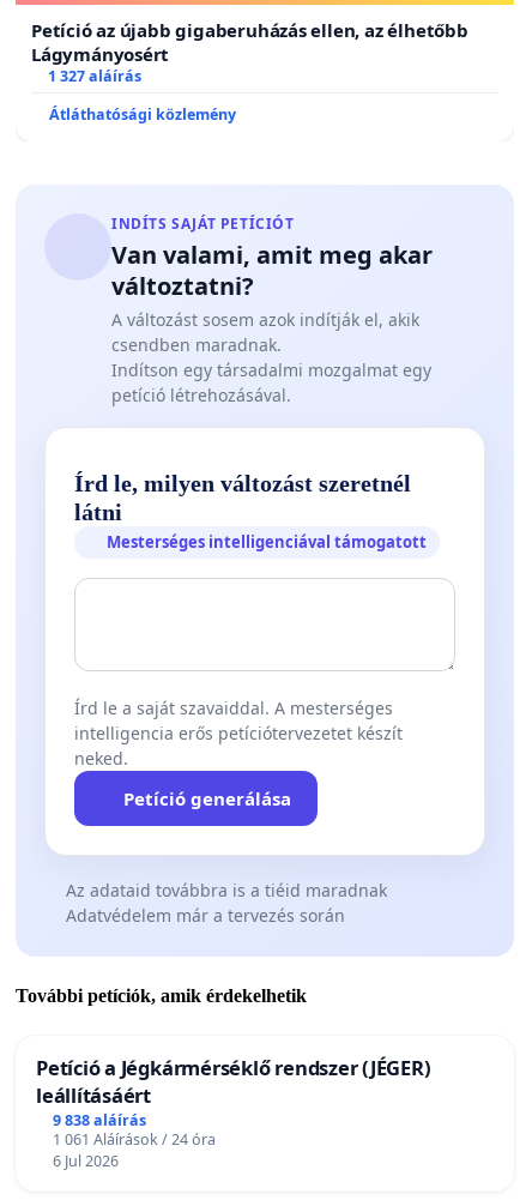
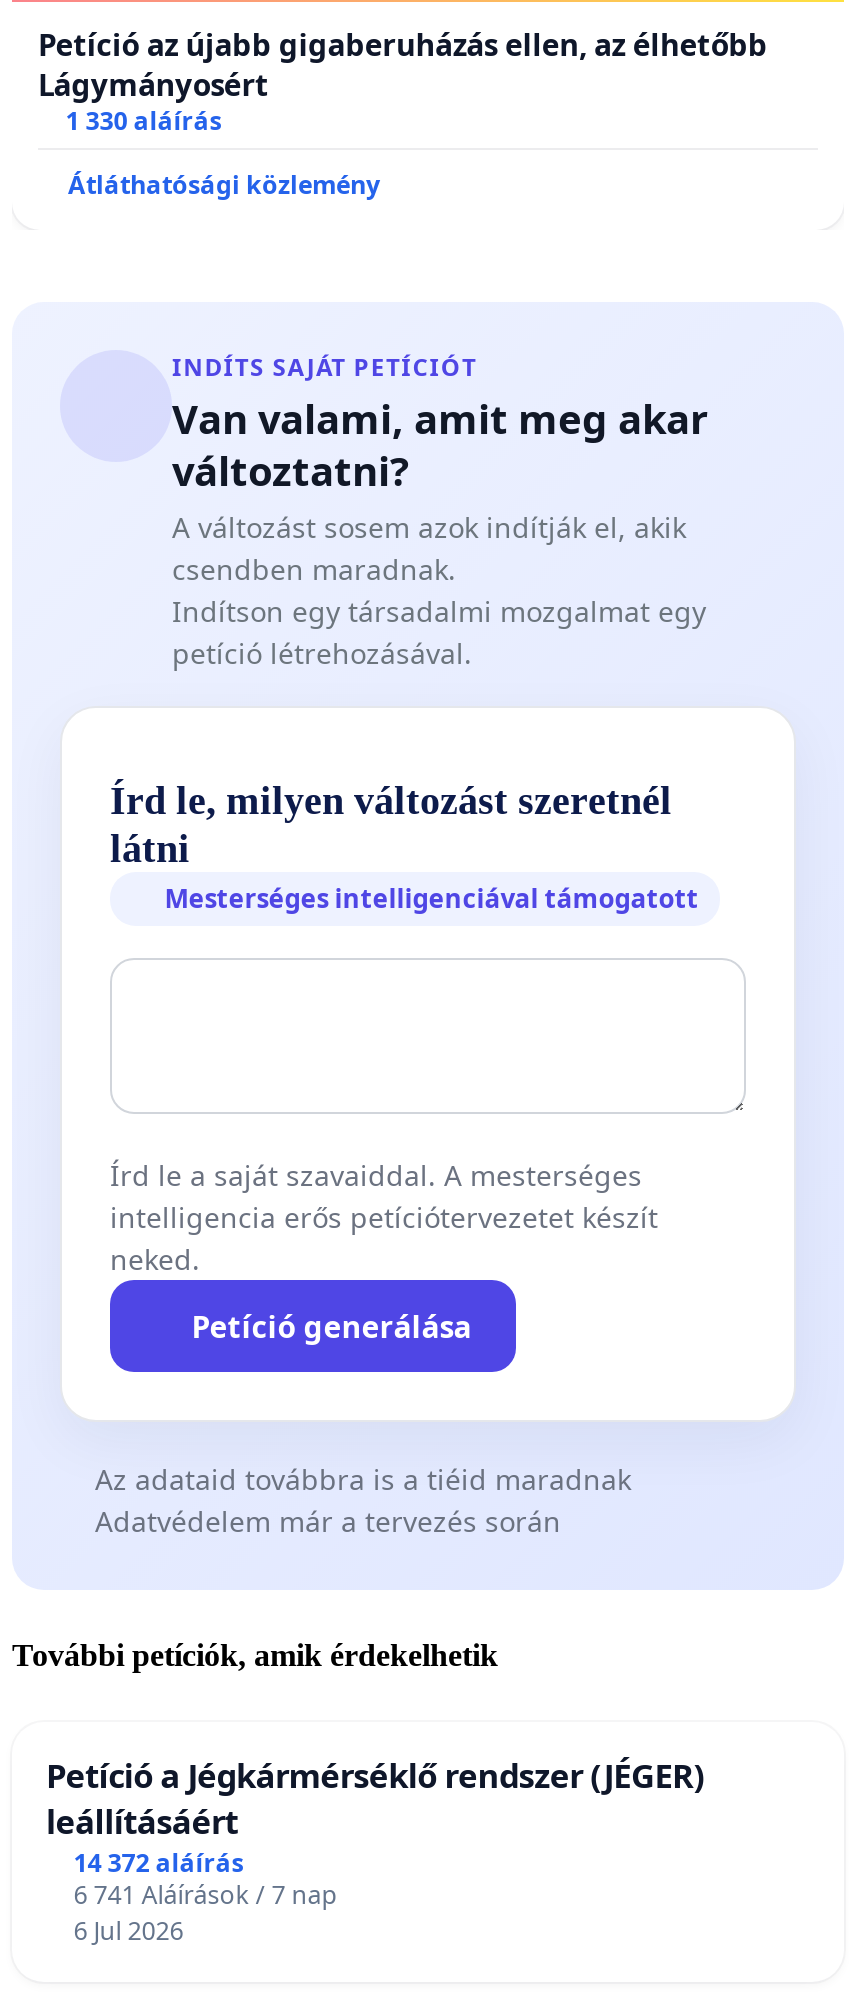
- 1 327 aláírás
+ 1 330 aláírás

- 9 838 aláírás
+ 14 372 aláírás

- 1 061 Aláírások / 24 óra
+ 6 741 Aláírások / 7 nap
